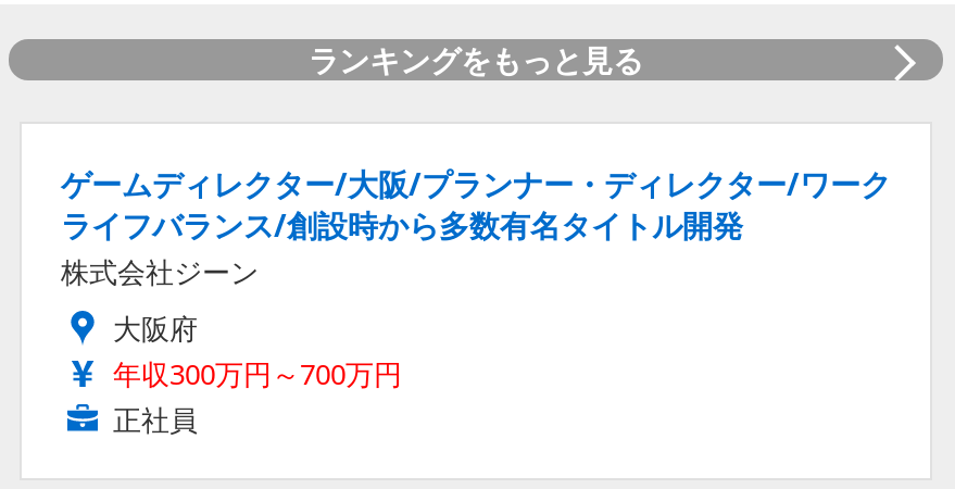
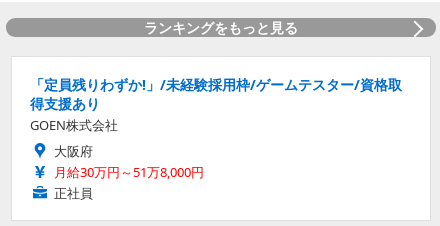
- ゲームディレクター/大阪/プランナー・ディレクター/ワーク
- ライフバランス/創設時から多数有名タイトル開発
- 株式会社ジーン
+ 「定員残りわずか!」/未経験採用枠/ゲームテスター/資格取
+ 得支援あり
+ GOEN株式会社

- 年収300万円～700万円
+ 月給30万円～51万8,000円
